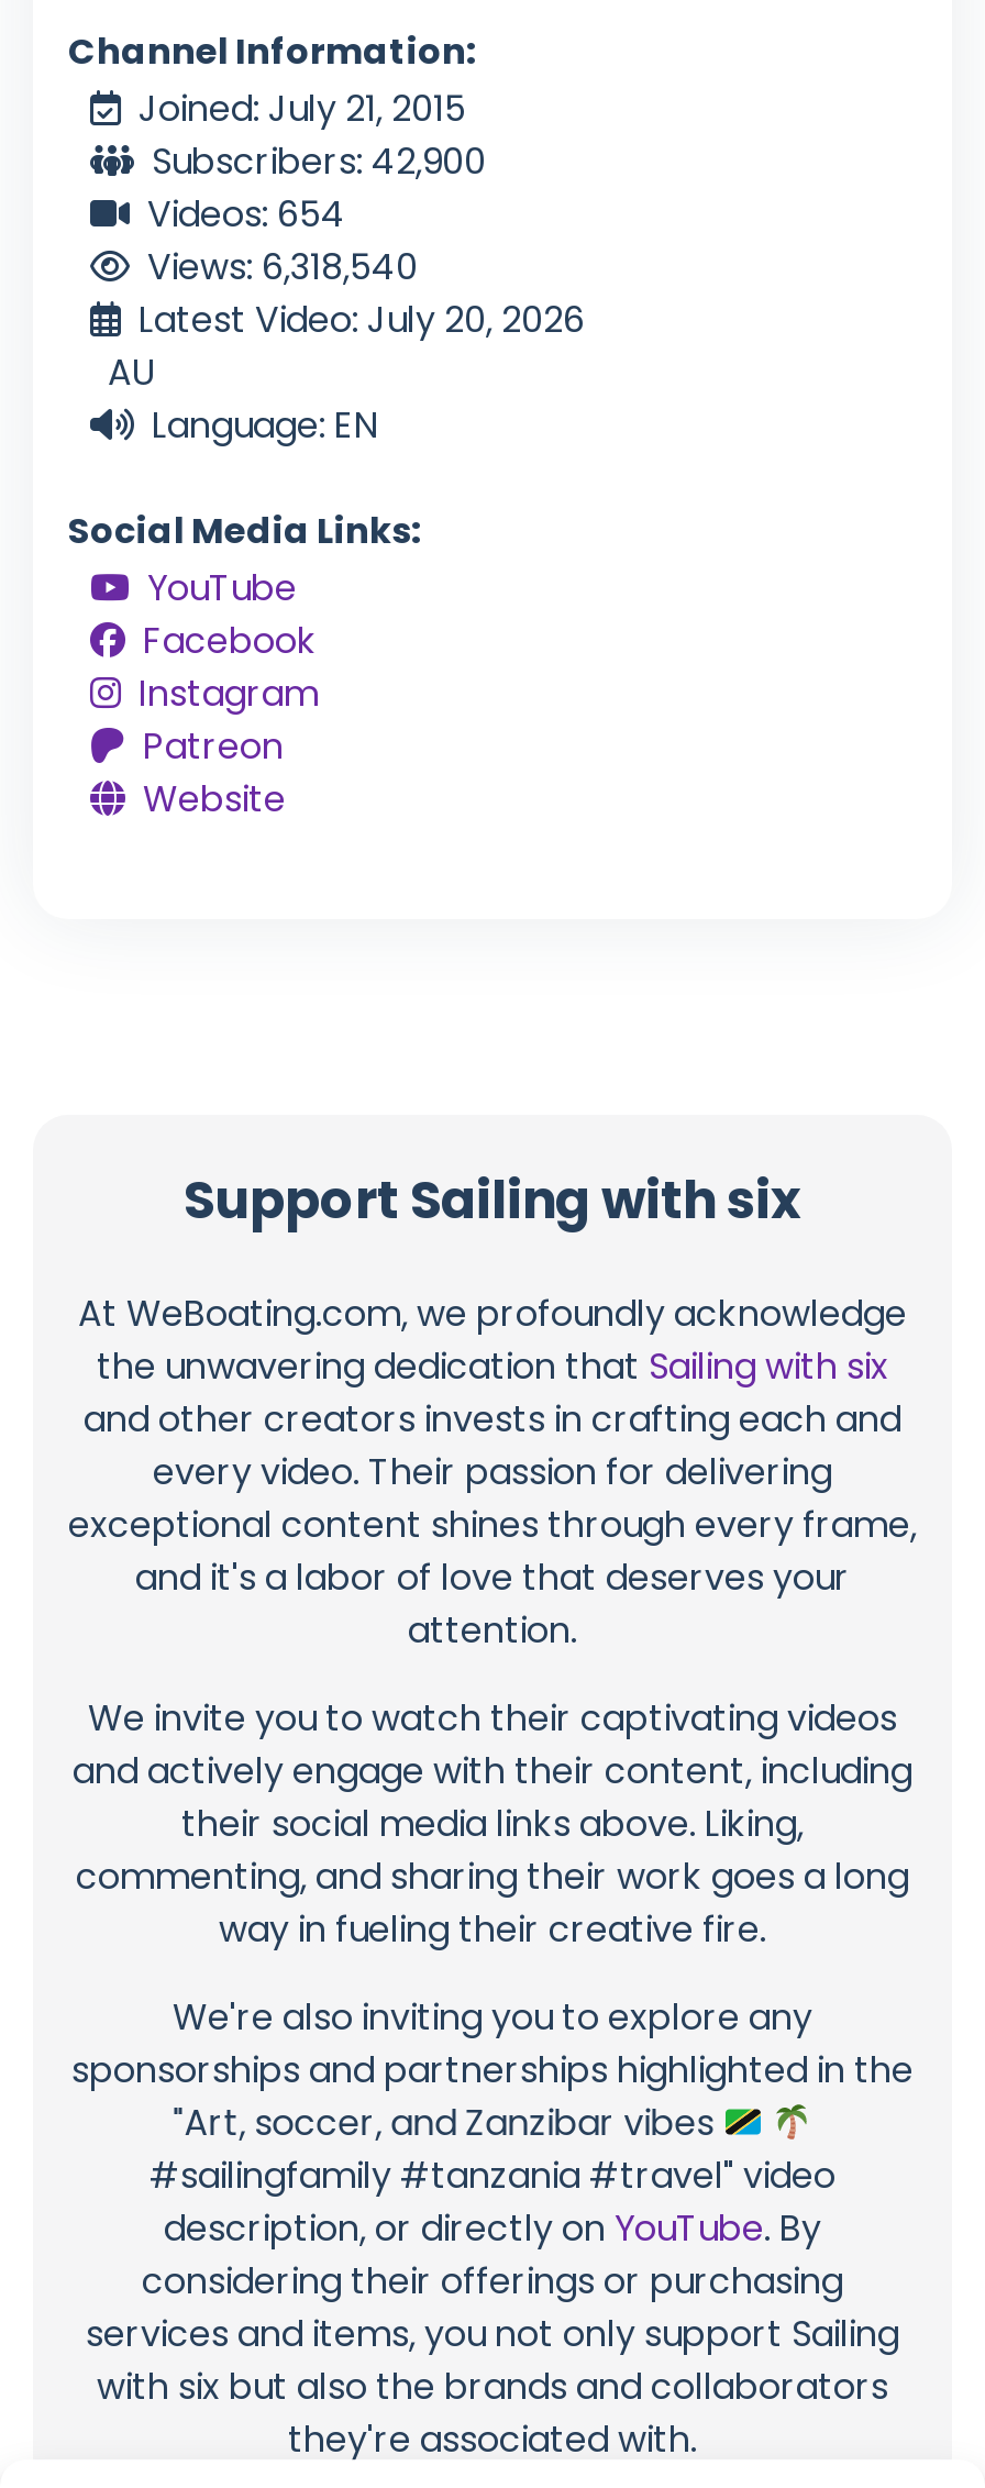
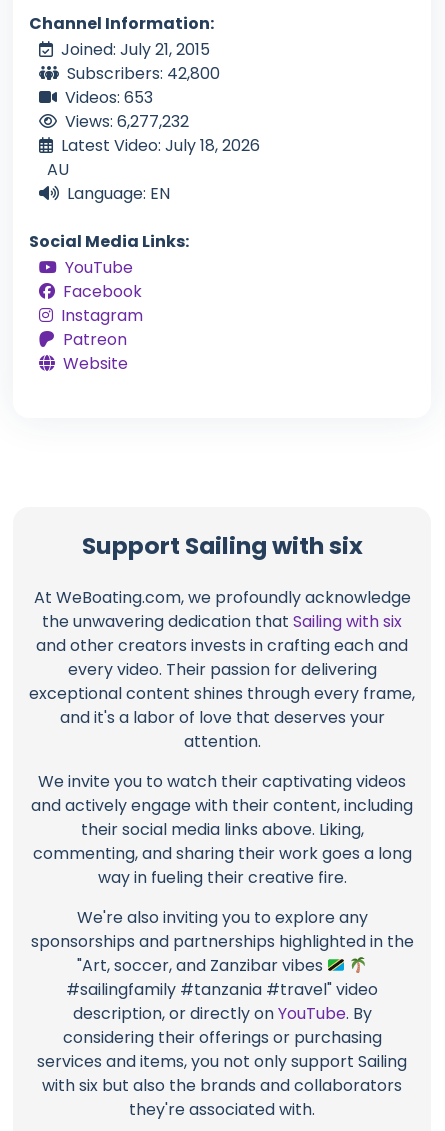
- Subscribers: 42,900
+ Subscribers: 42,800

- Videos: 654
+ Videos: 653

- Views: 6,318,540
+ Views: 6,277,232

- Latest Video: July 20, 2026
+ Latest Video: July 18, 2026
